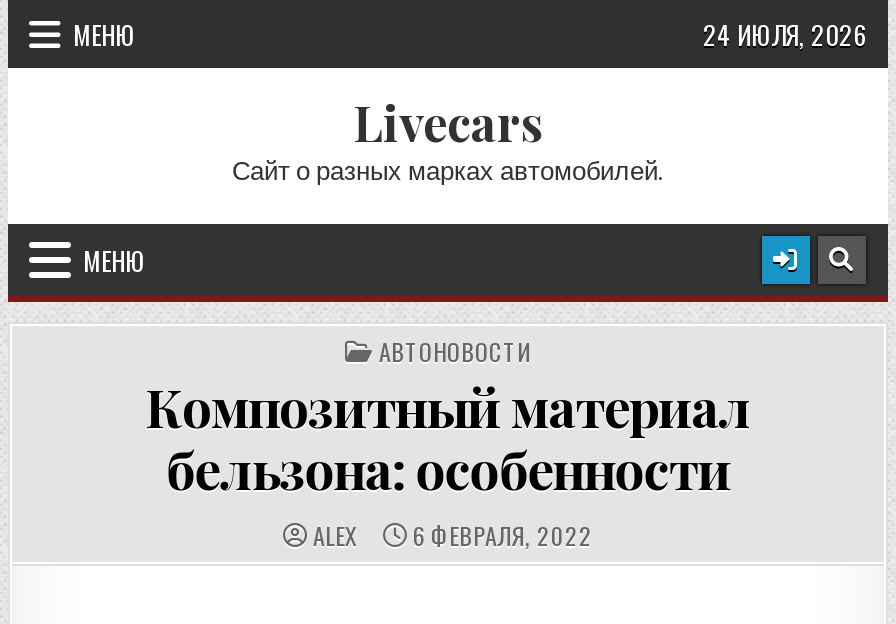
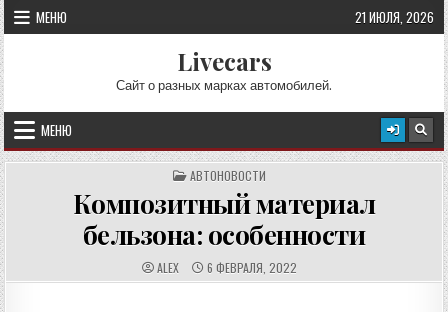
- 24 ИЮЛЯ, 2026
+ 21 ИЮЛЯ, 2026
